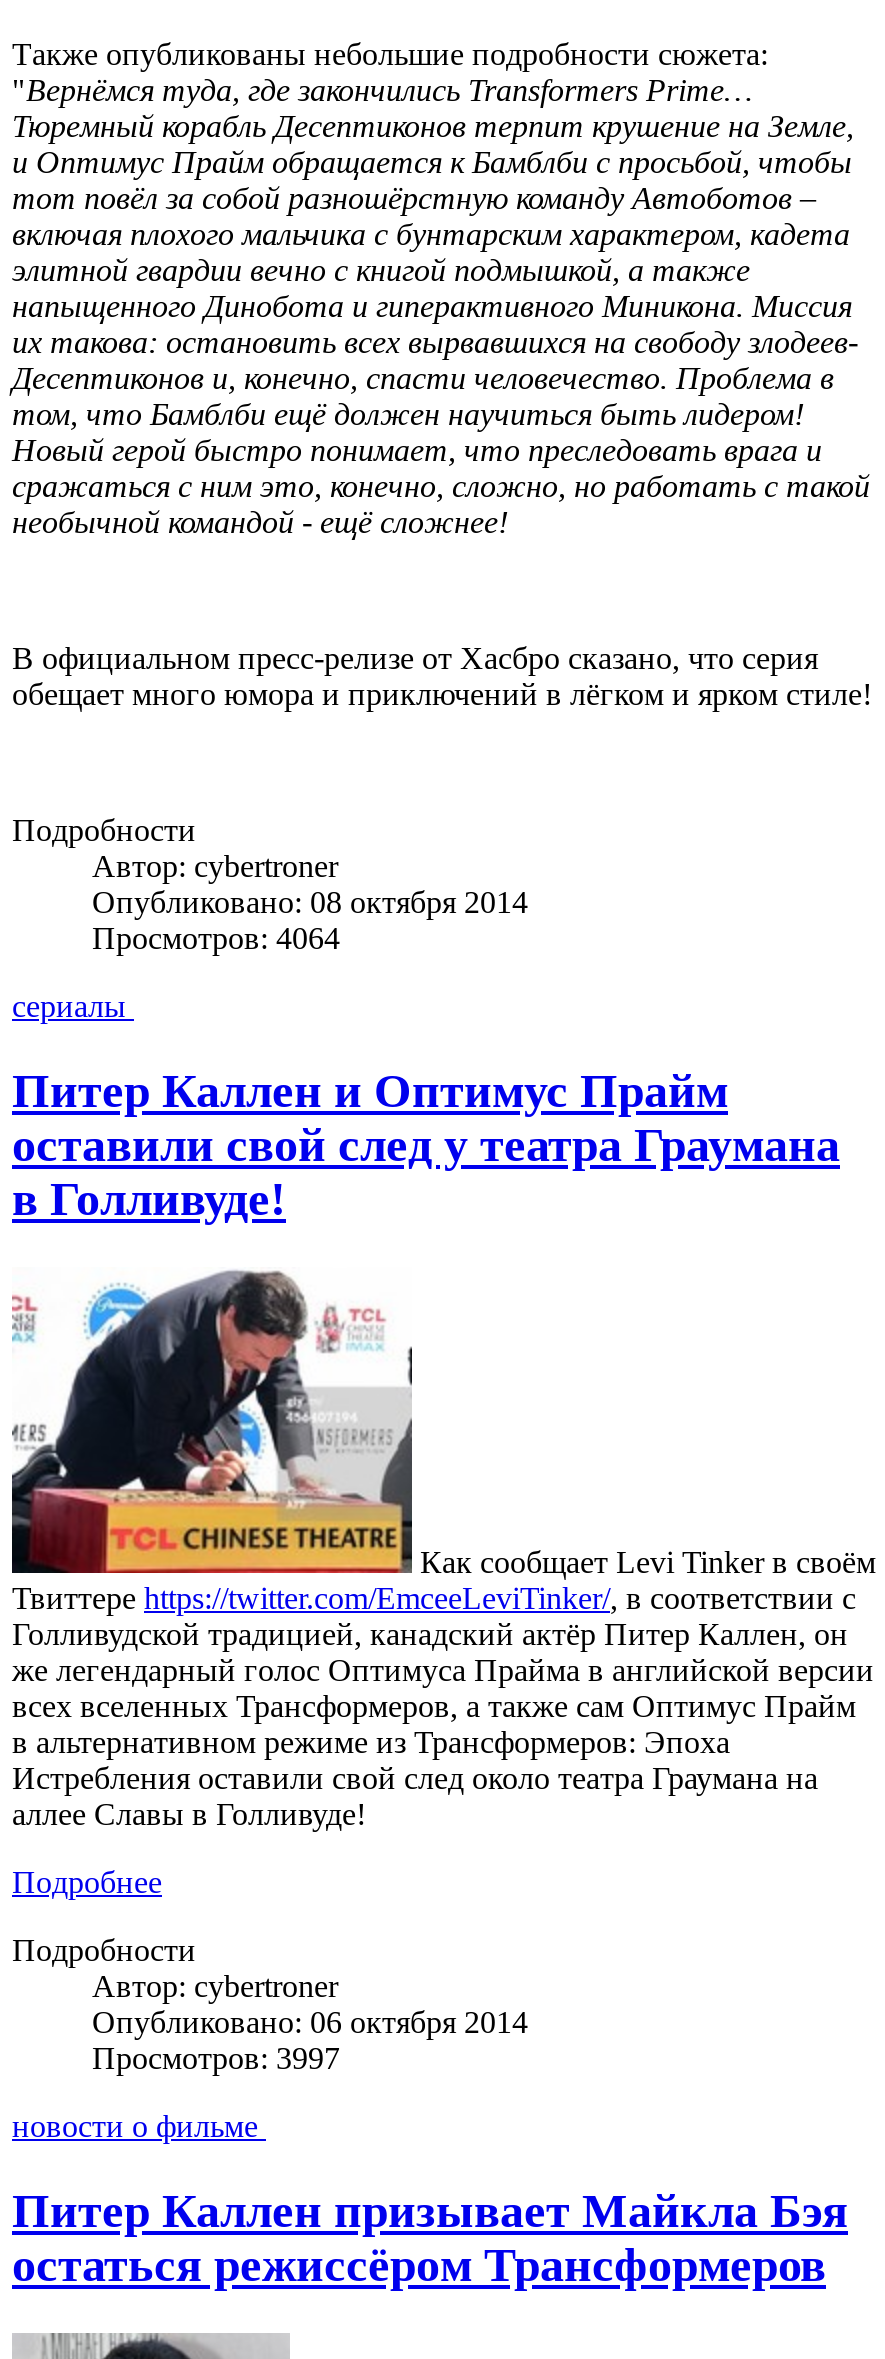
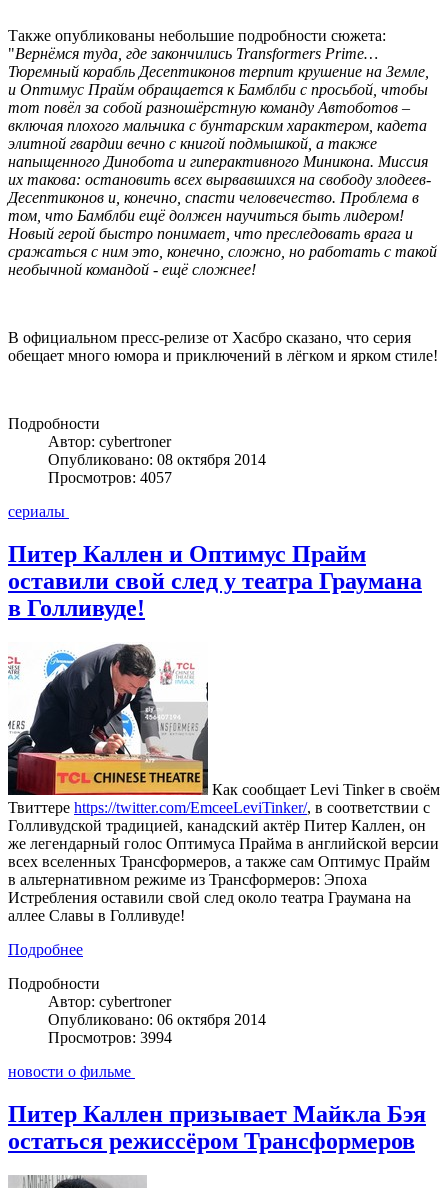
- Просмотров: 4064
+ Просмотров: 4057

- Просмотров: 3997
+ Просмотров: 3994
